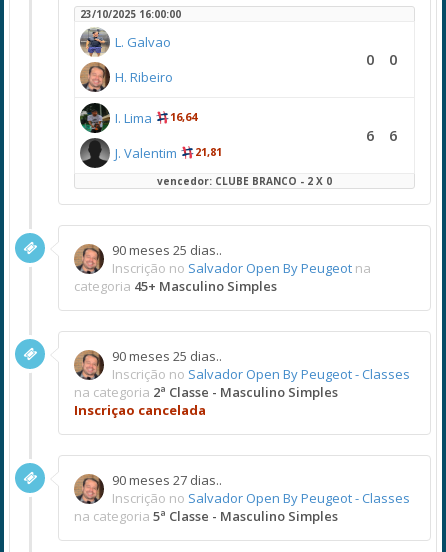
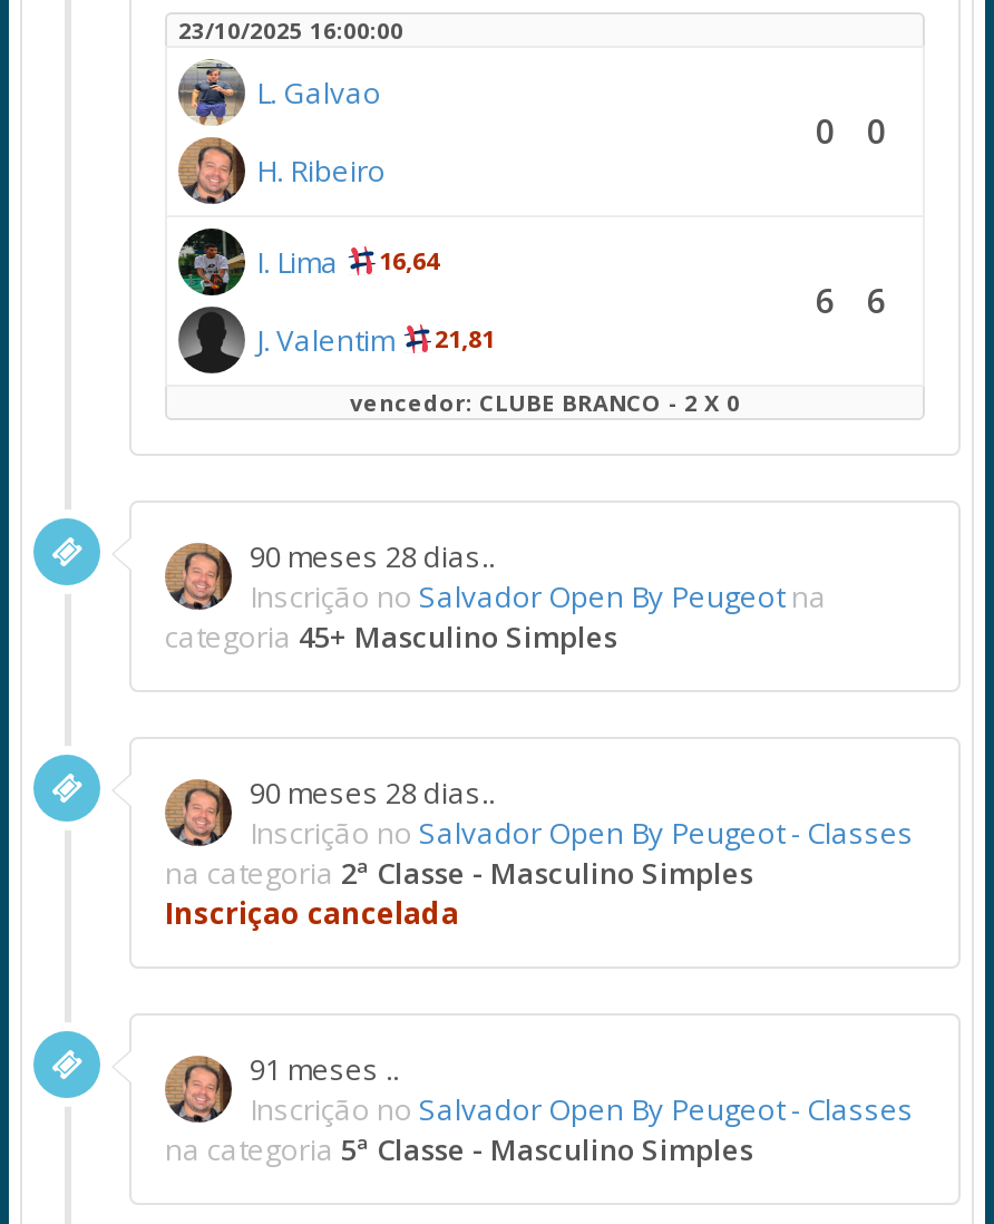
- 90 meses 25 dias..
+ 90 meses 28 dias..

- 90 meses 25 dias..
+ 90 meses 28 dias..

- 90 meses 27 dias..
+ 91 meses ..
